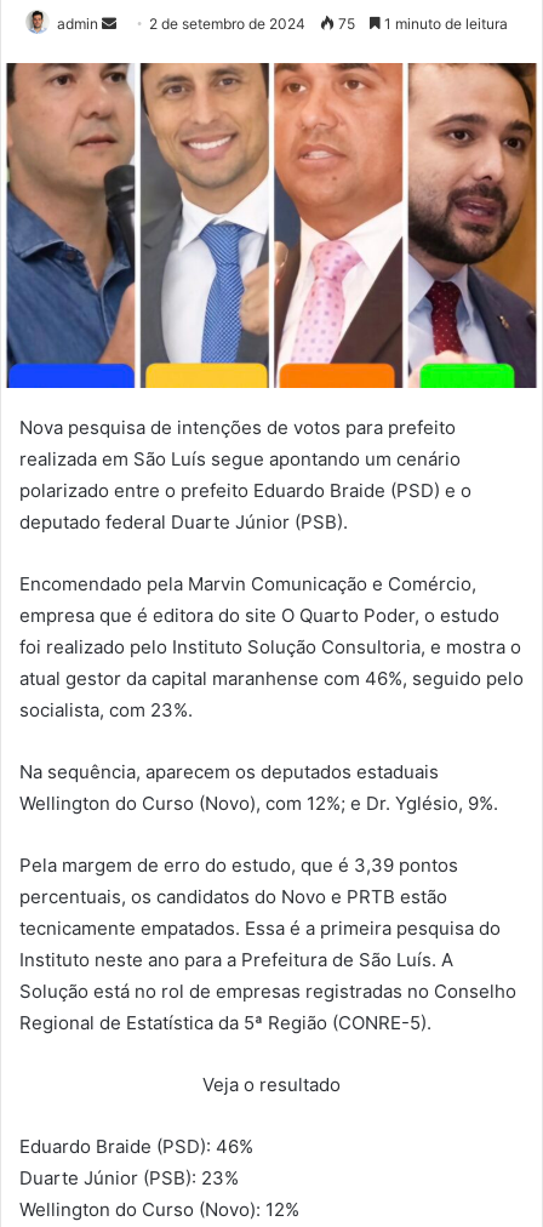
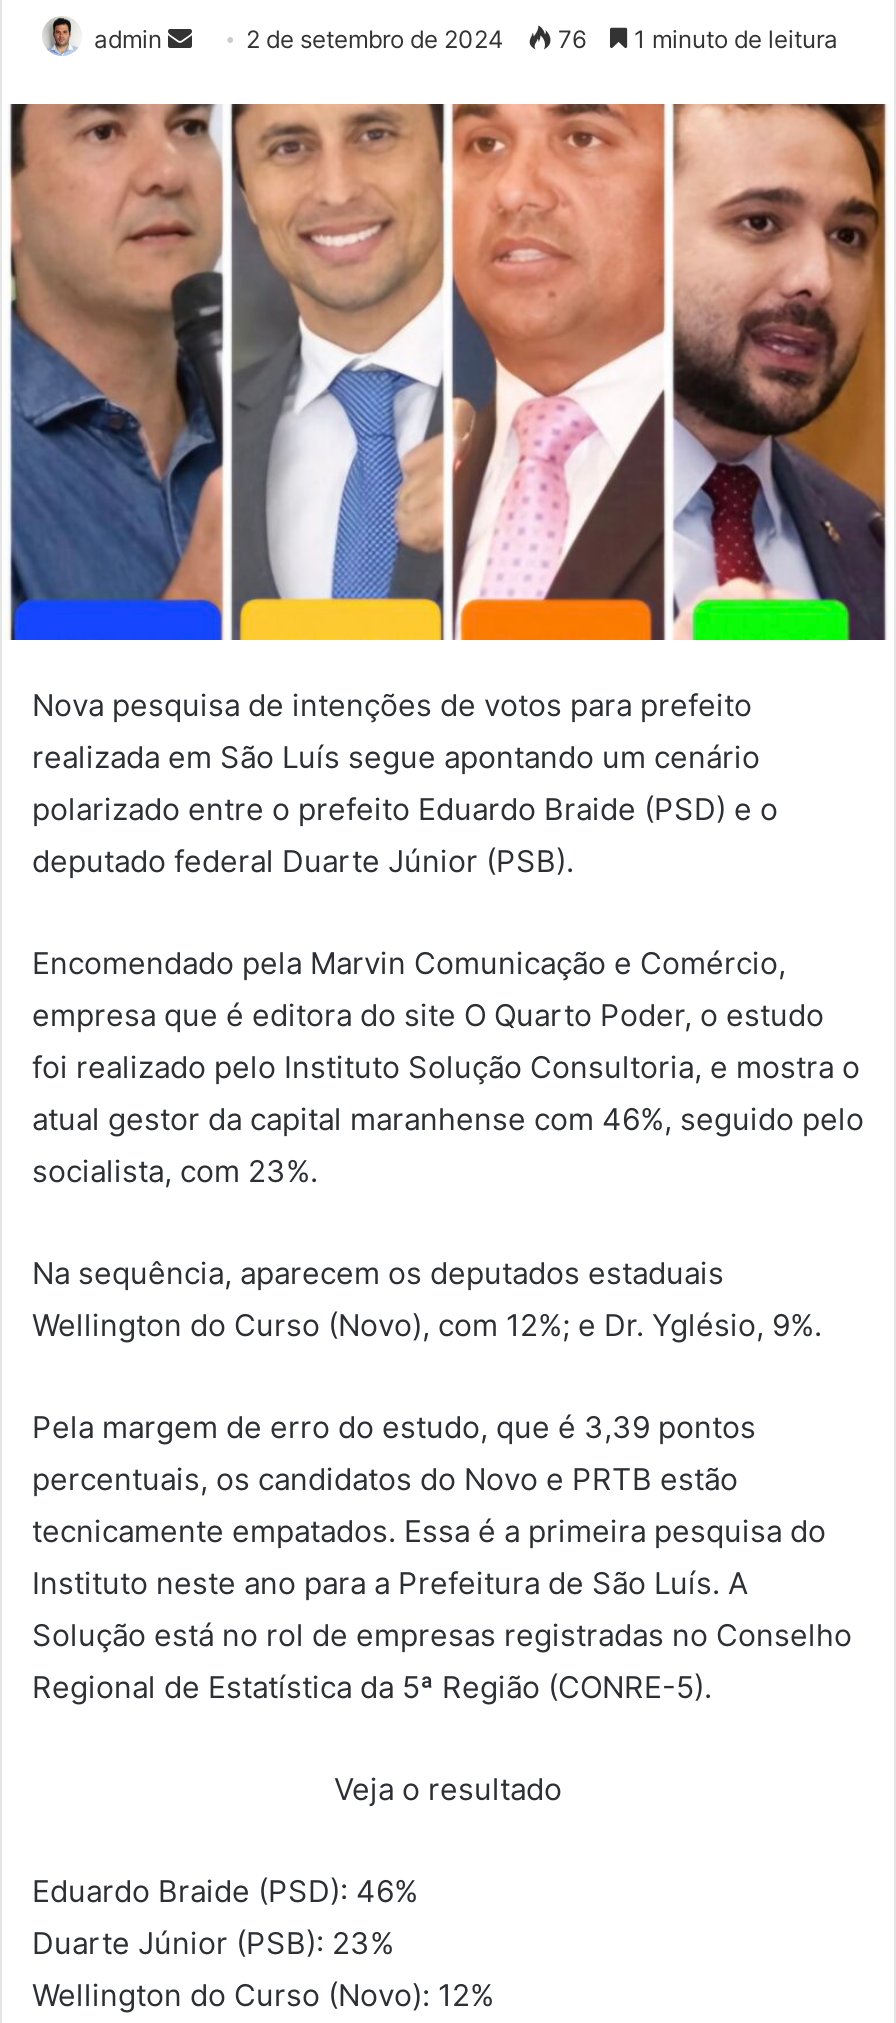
- 75
+ 76
